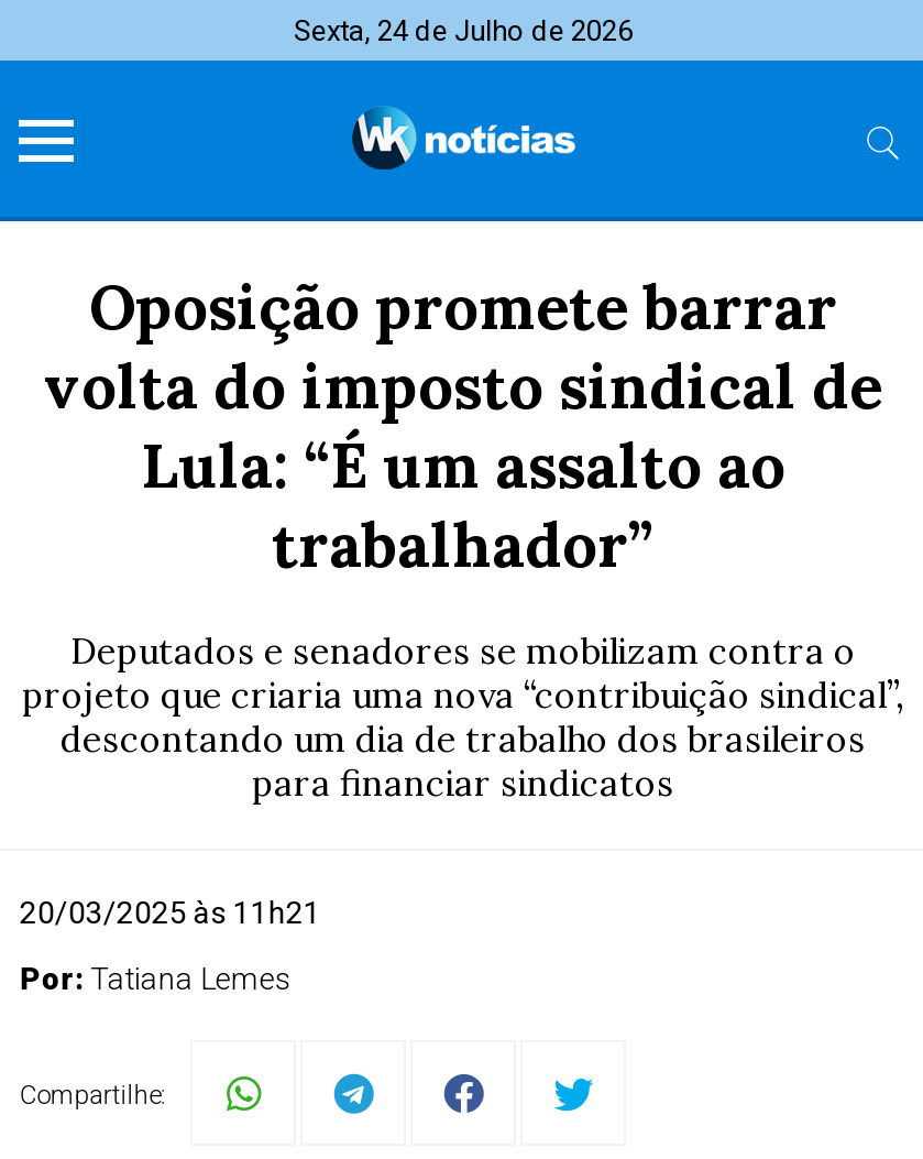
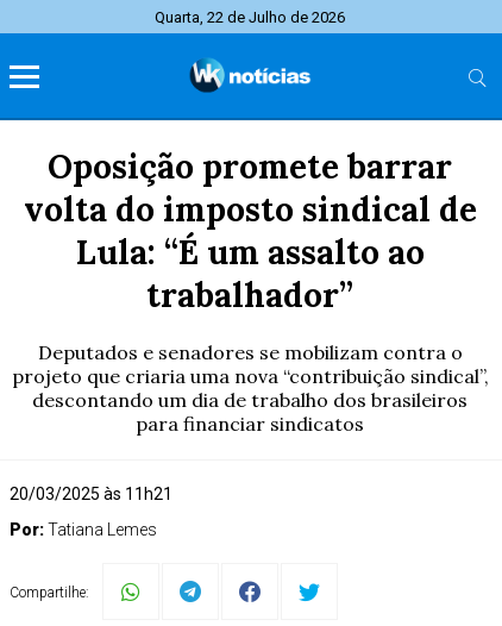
- Sexta, 24 de Julho de 2026
+ Quarta, 22 de Julho de 2026
